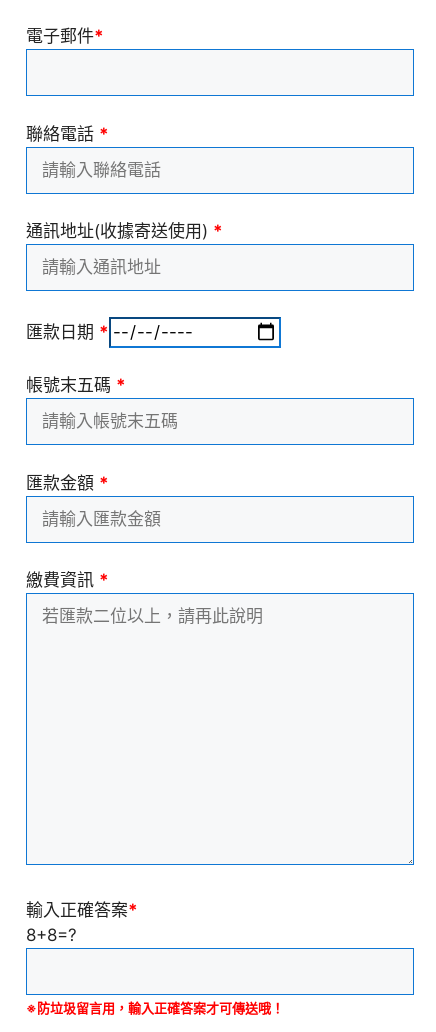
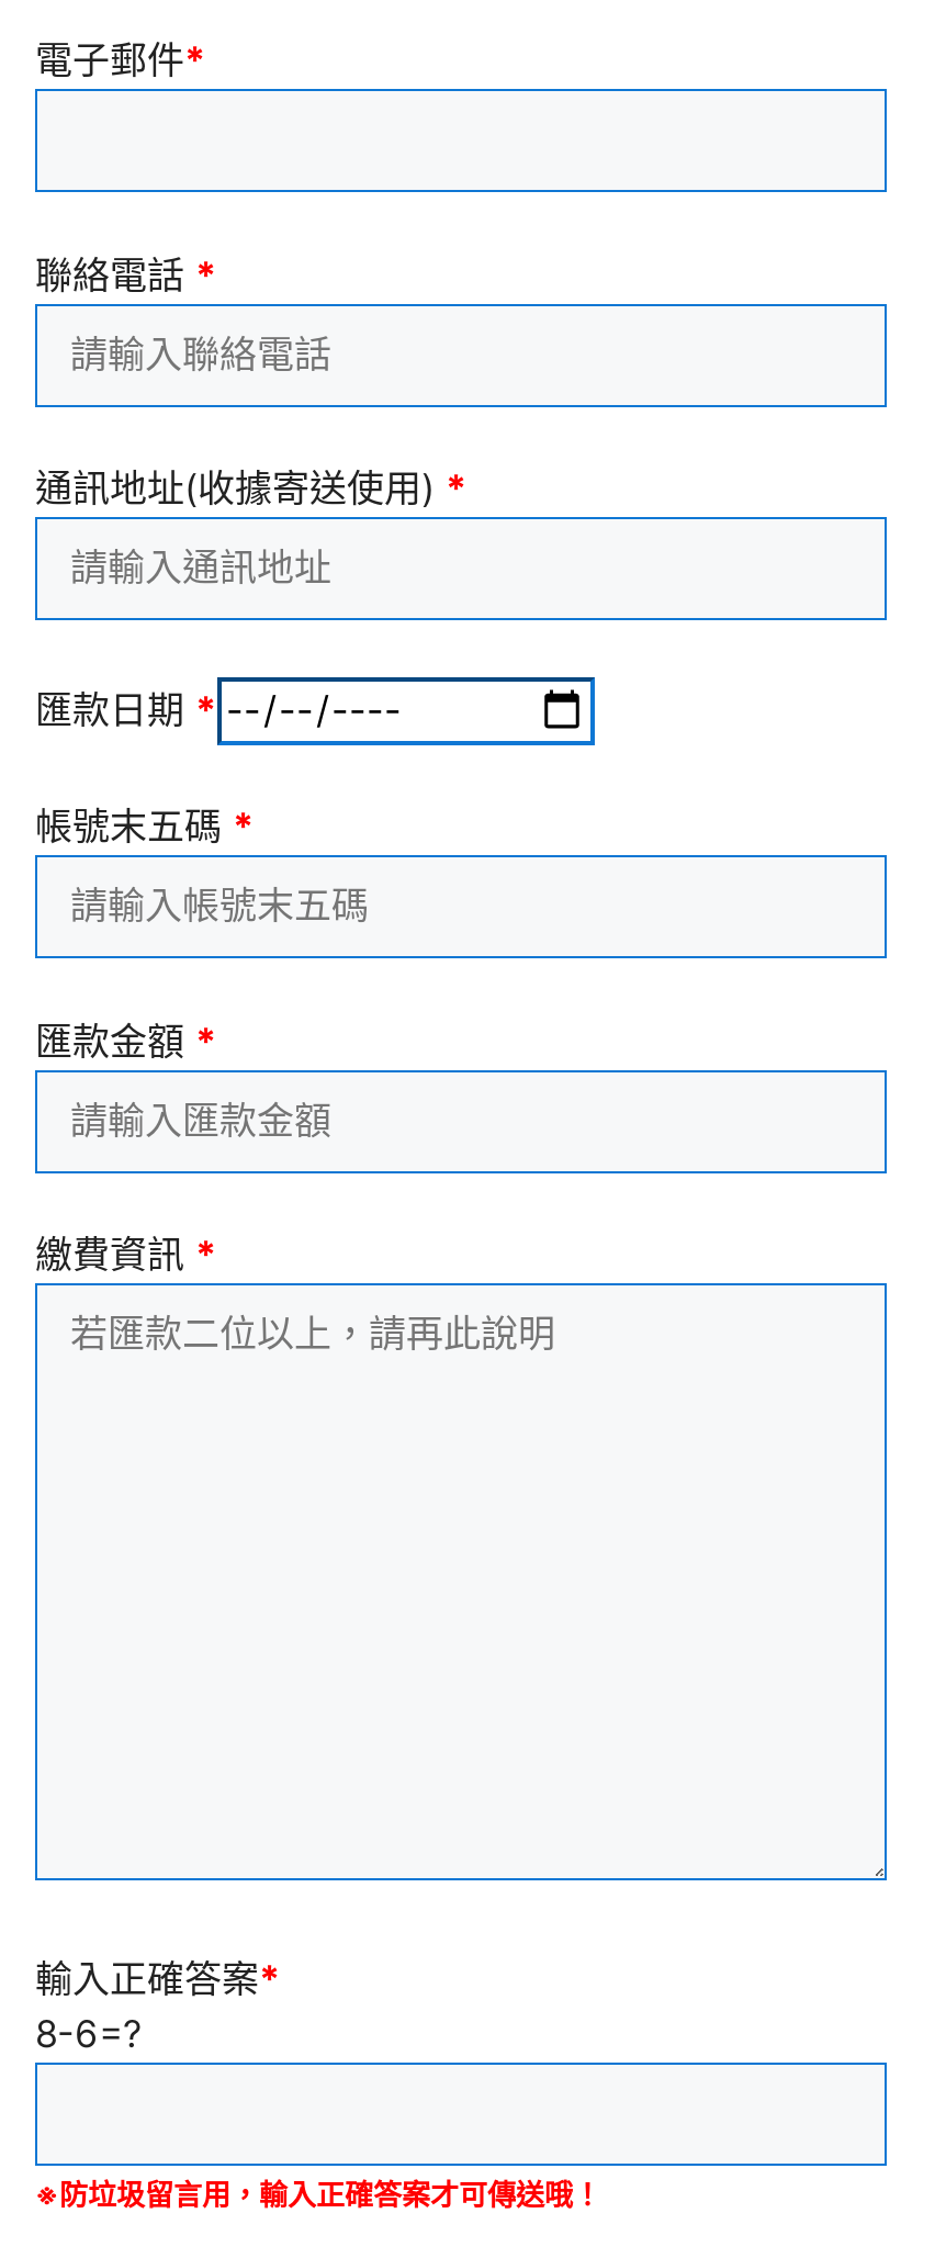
- 8+8=?
+ 8-6=?
